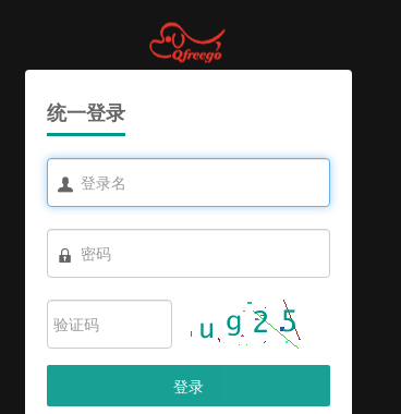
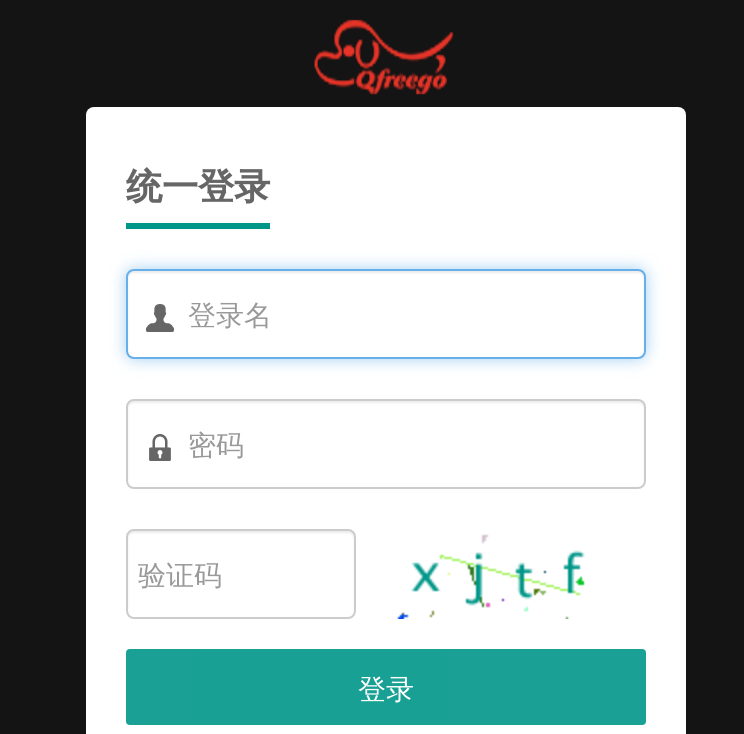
- [image]
+ [image]
